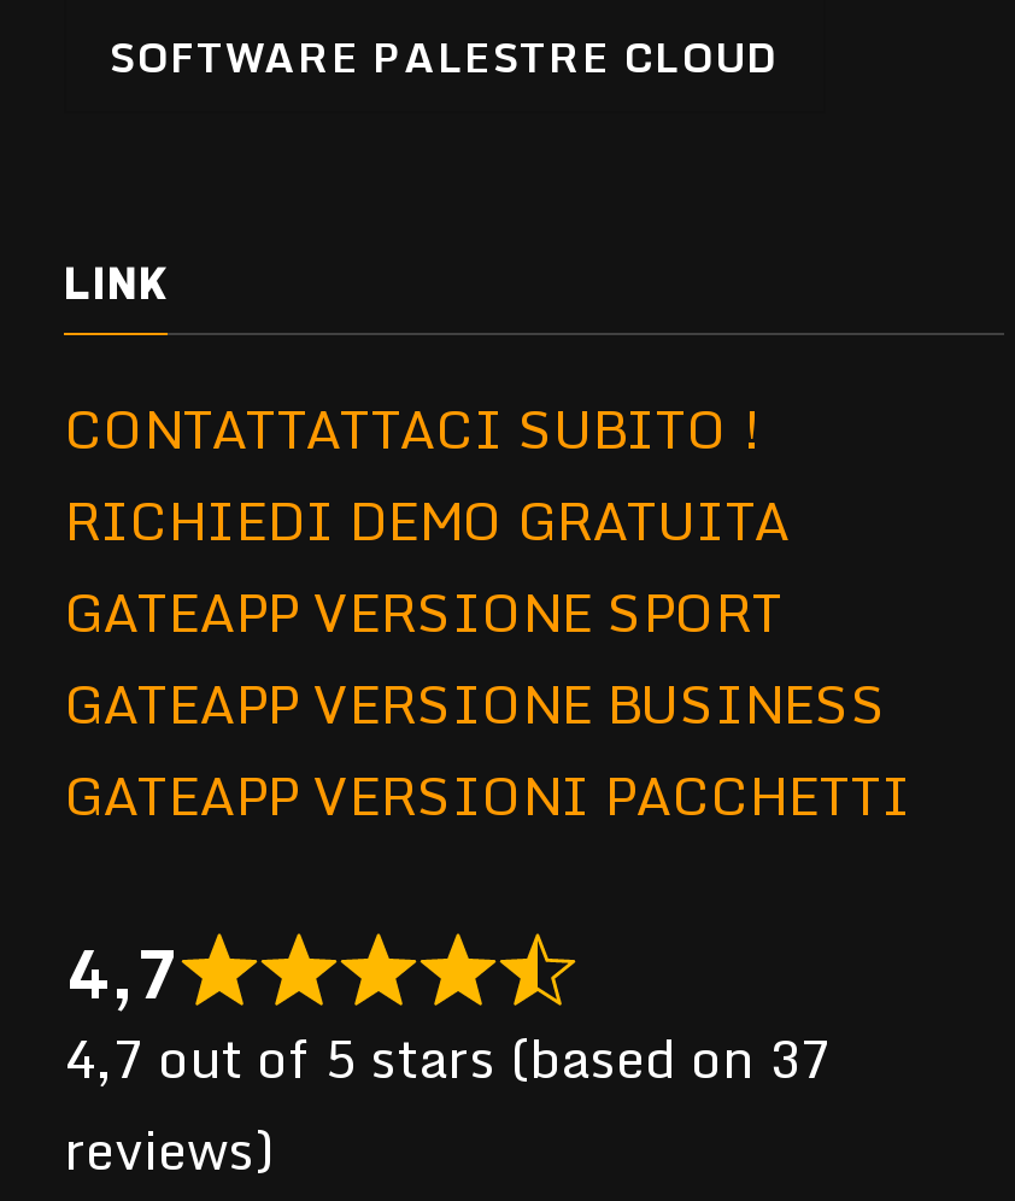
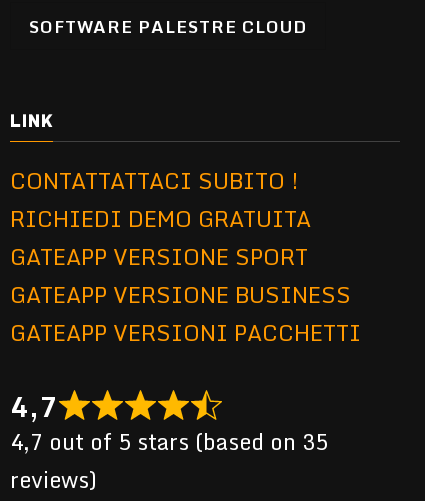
- 4,7 out of 5 stars (based on 37
+ 4,7 out of 5 stars (based on 35
